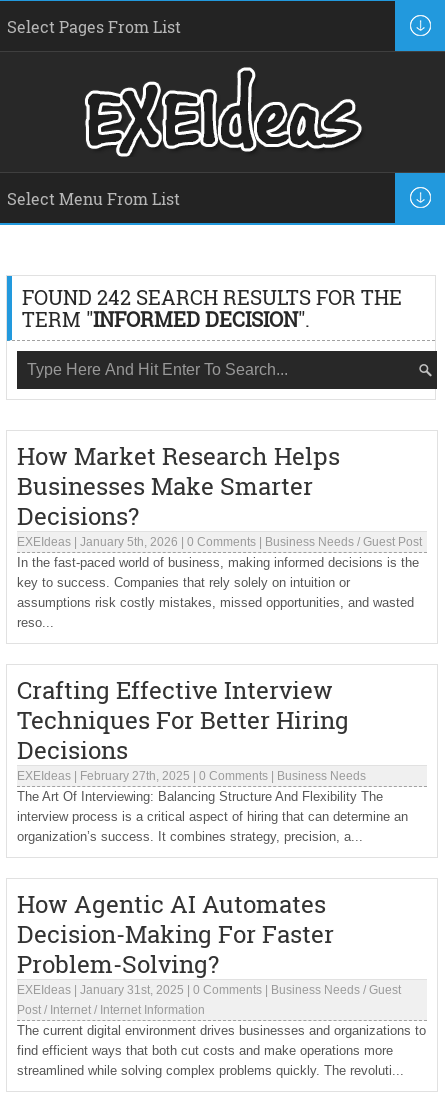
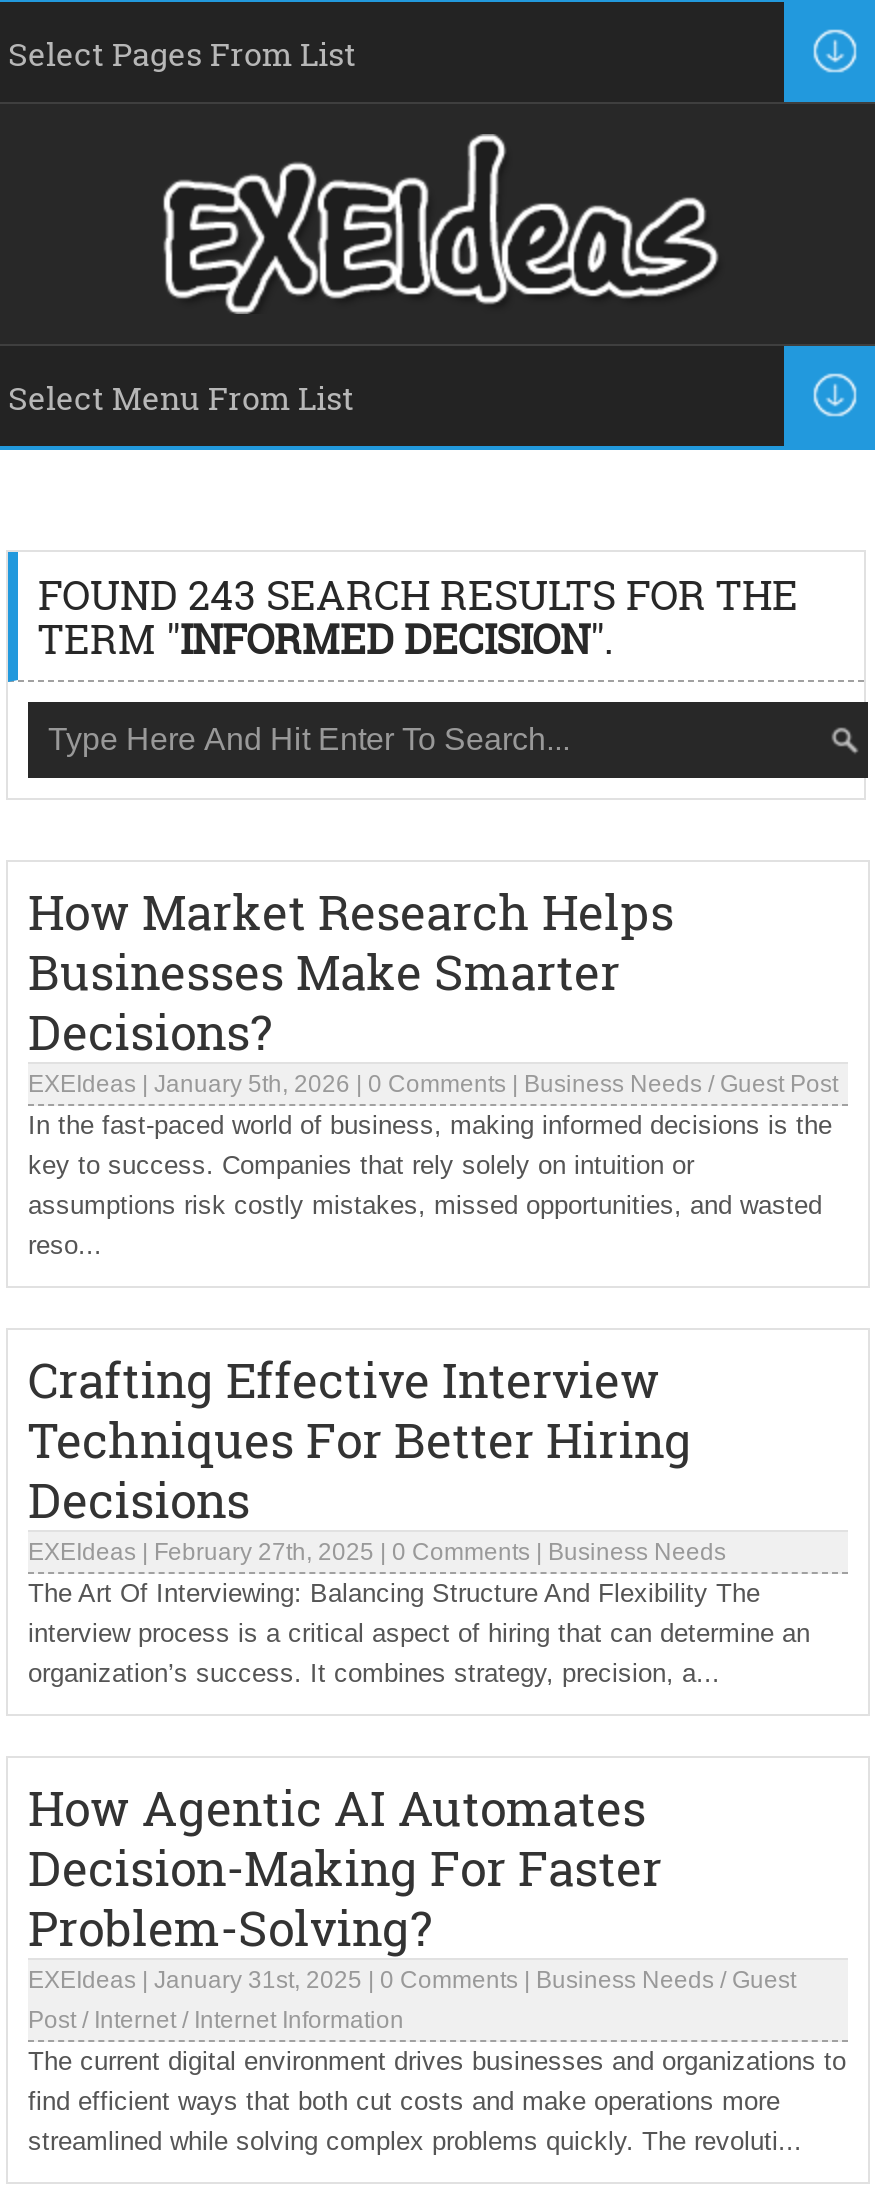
- FOUND 242 SEARCH RESULTS FOR THE
+ FOUND 243 SEARCH RESULTS FOR THE
